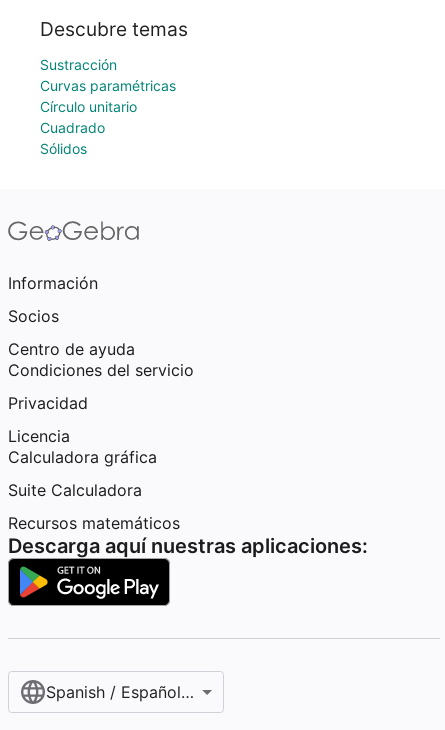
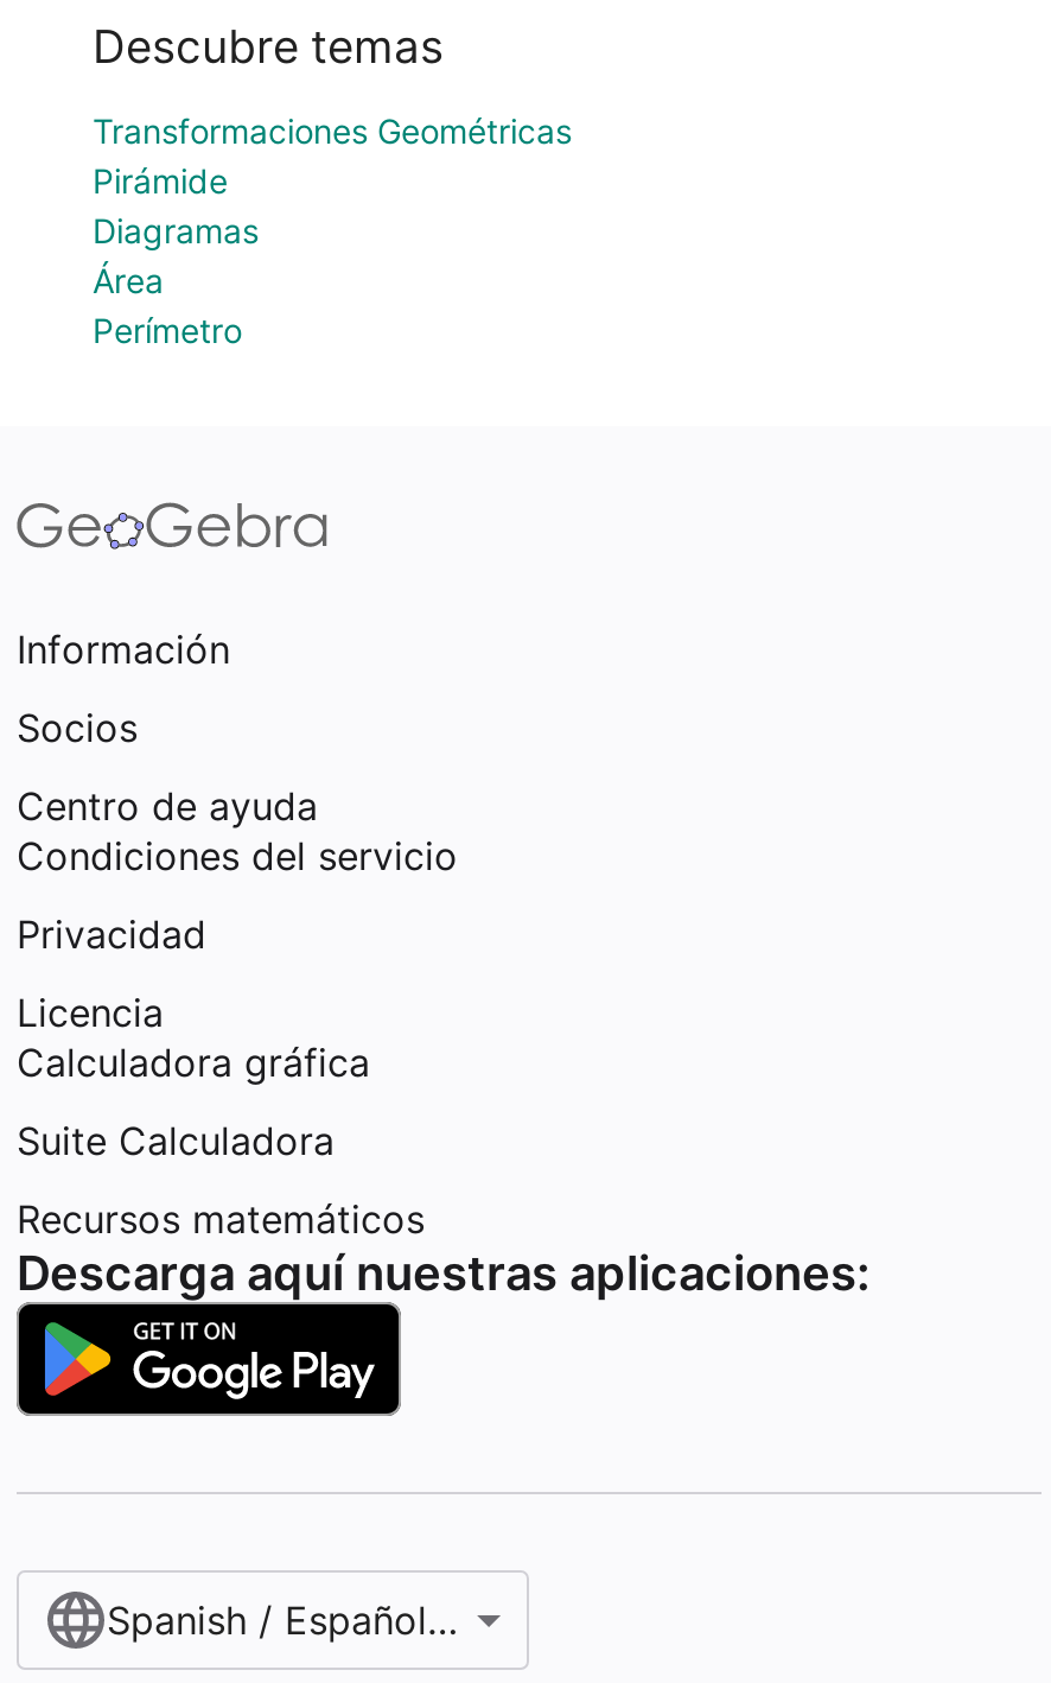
- Sustracción
- Curvas paramétricas
- Círculo unitario
- Cuadrado
- Sólidos
+ Transformaciones Geométricas
+ Pirámide
+ Diagramas
+ Área
+ Perímetro
